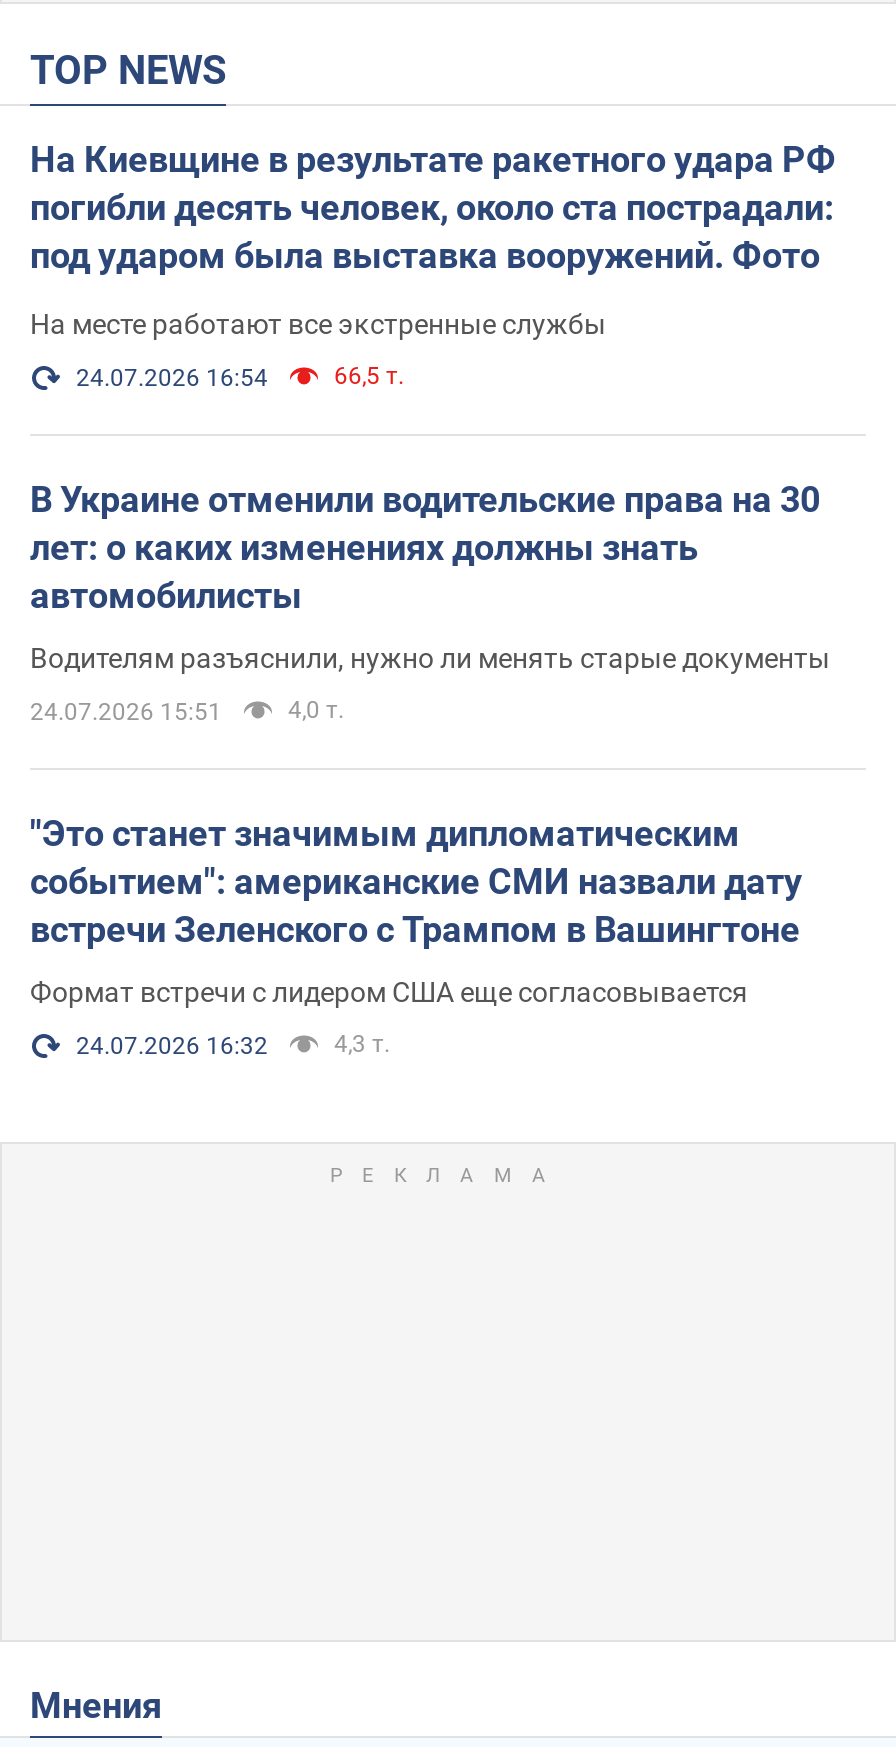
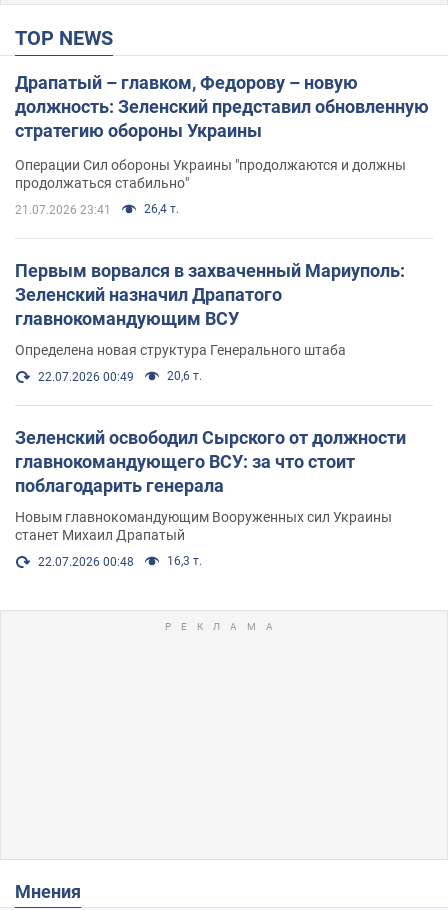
- На Киевщине в результате ракетного удара РФ
- погибли десять человек, около ста пострадали:
- под ударом была выставка вооружений. Фото
+ Драпатый – главком, Федорову – новую
+ должность: Зеленский представил обновленную
+ стратегию обороны Украины

- На месте работают все экстренные службы
+ Операции Сил обороны Украины "продолжаются и должны
+ продолжаться стабильно"

- 24.07.2026 16:54
- 66,5 т.
+ 21.07.2026 23:41
+ 26,4 т.

- В Украине отменили водительские права на 30
- лет: о каких изменениях должны знать
- автомобилисты
+ Первым ворвался в захваченный Мариуполь:
+ Зеленский назначил Драпатого
+ главнокомандующим ВСУ

- Водителям разъяснили, нужно ли менять старые документы
+ Определена новая структура Генерального штаба

- 24.07.2026 15:51
- 4,0 т.
+ 22.07.2026 00:49
+ 20,6 т.

- "Это станет значимым дипломатическим
- событием": американские СМИ назвали дату
- встречи Зеленского с Трампом в Вашингтоне
+ Зеленский освободил Сырского от должности
+ главнокомандующего ВСУ: за что стоит
+ поблагодарить генерала

- Формат встречи с лидером США еще согласовывается
+ Новым главнокомандующим Вооруженных сил Украины
+ станет Михаил Драпатый

- 24.07.2026 16:32
- 4,3 т.
+ 22.07.2026 00:48
+ 16,3 т.
